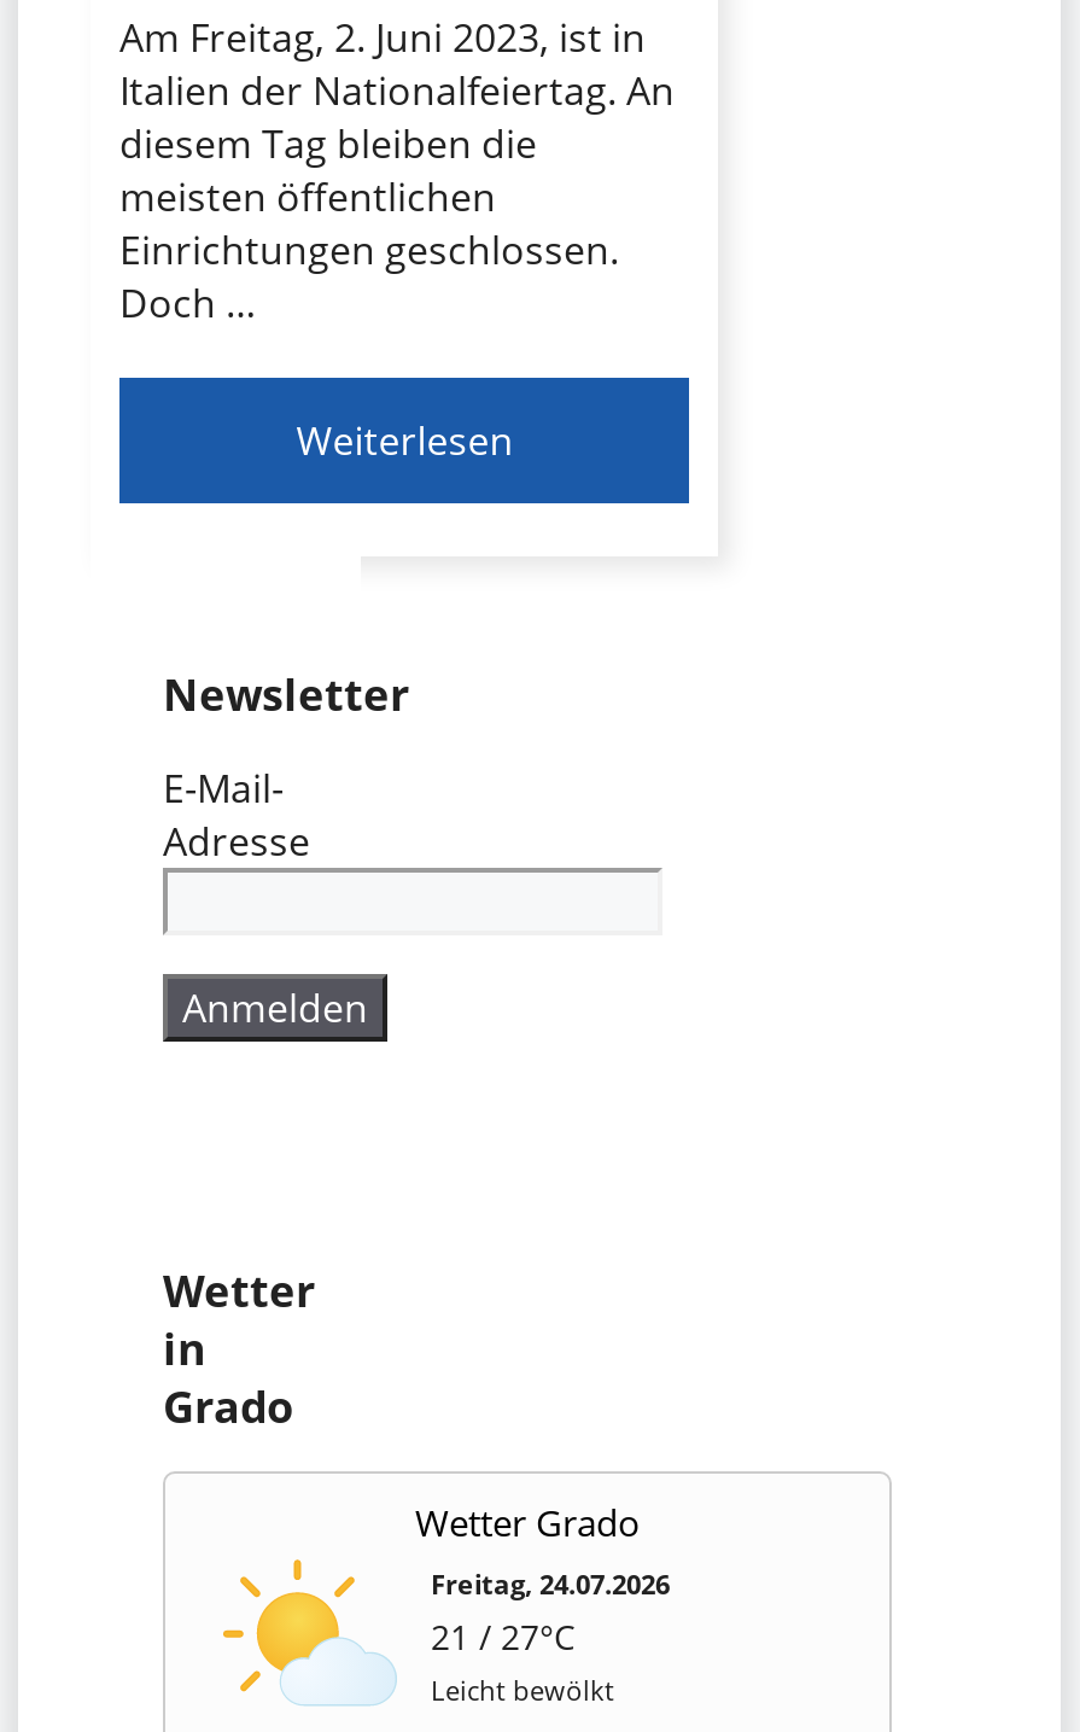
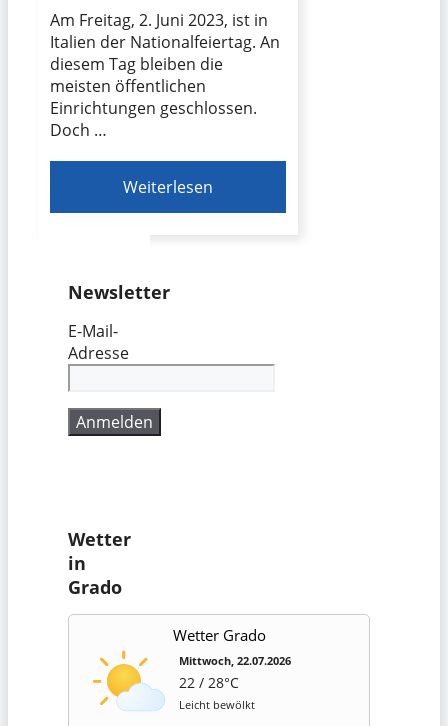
- Freitag, 24.07.2026
- 21 / 27°C
+ Mittwoch, 22.07.2026
+ 22 / 28°C
